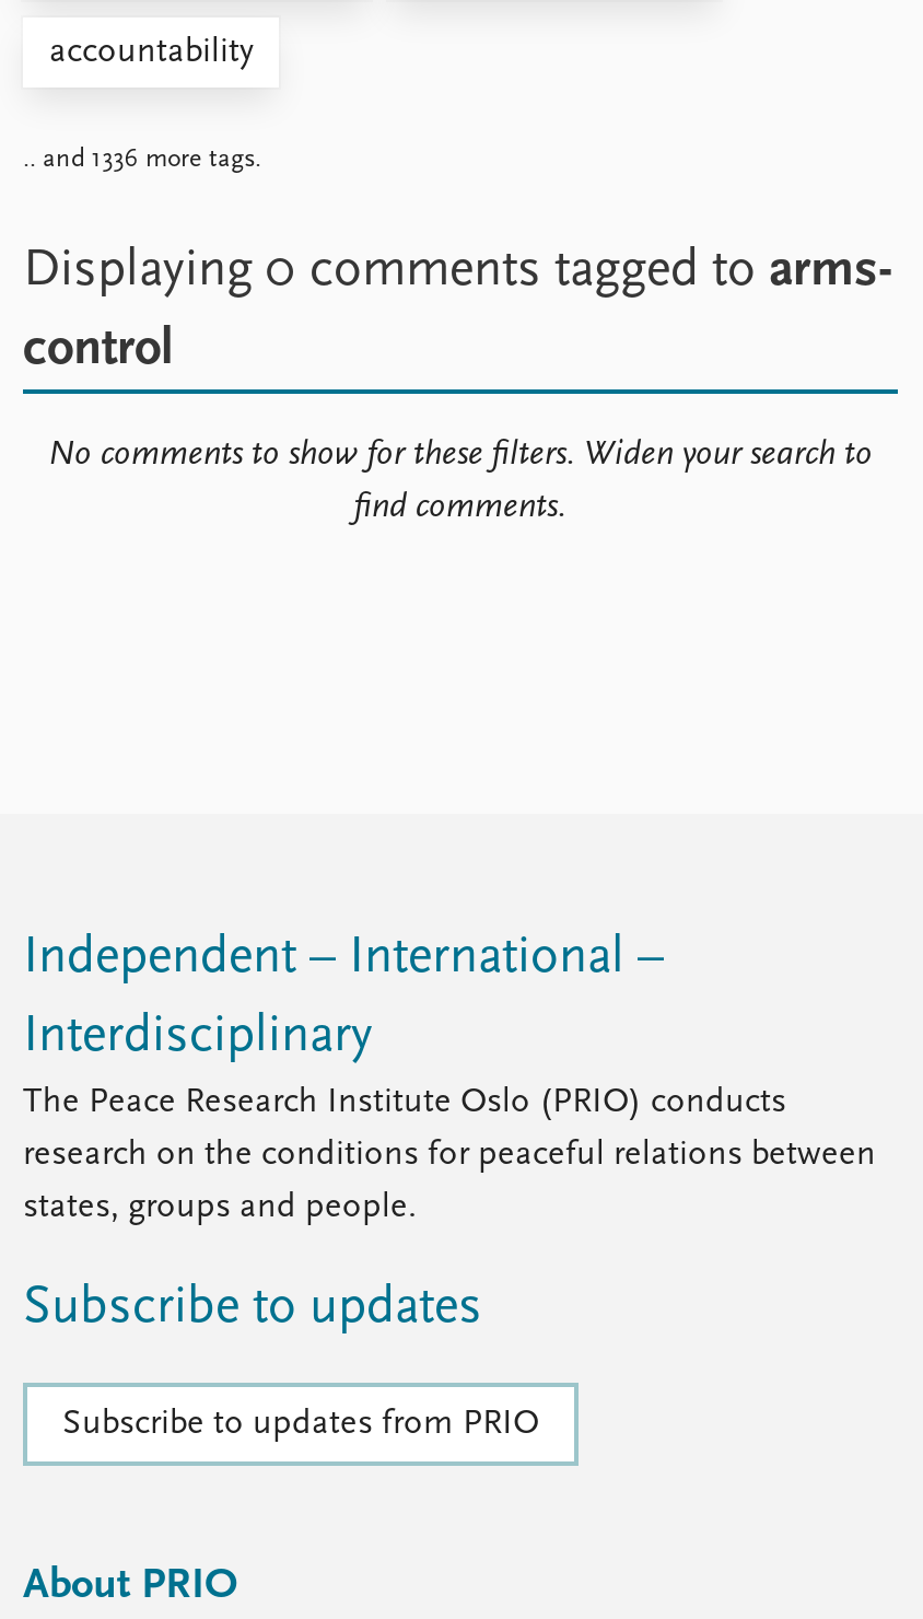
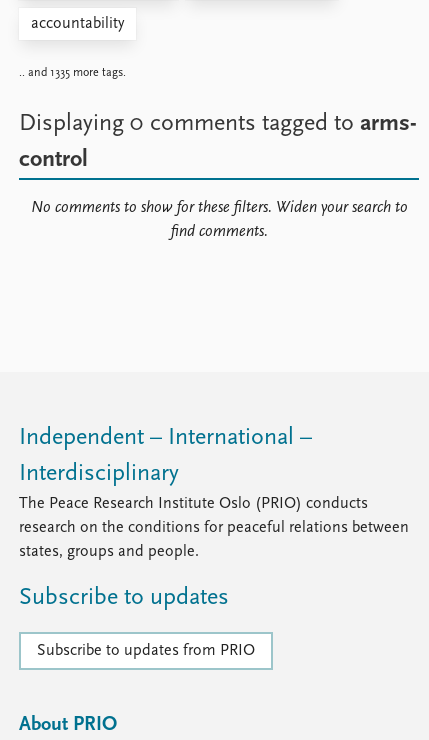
- .. and 1336 more tags.
+ .. and 1335 more tags.
